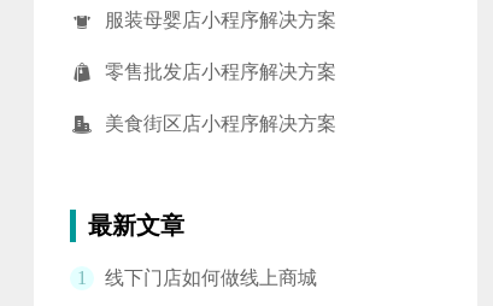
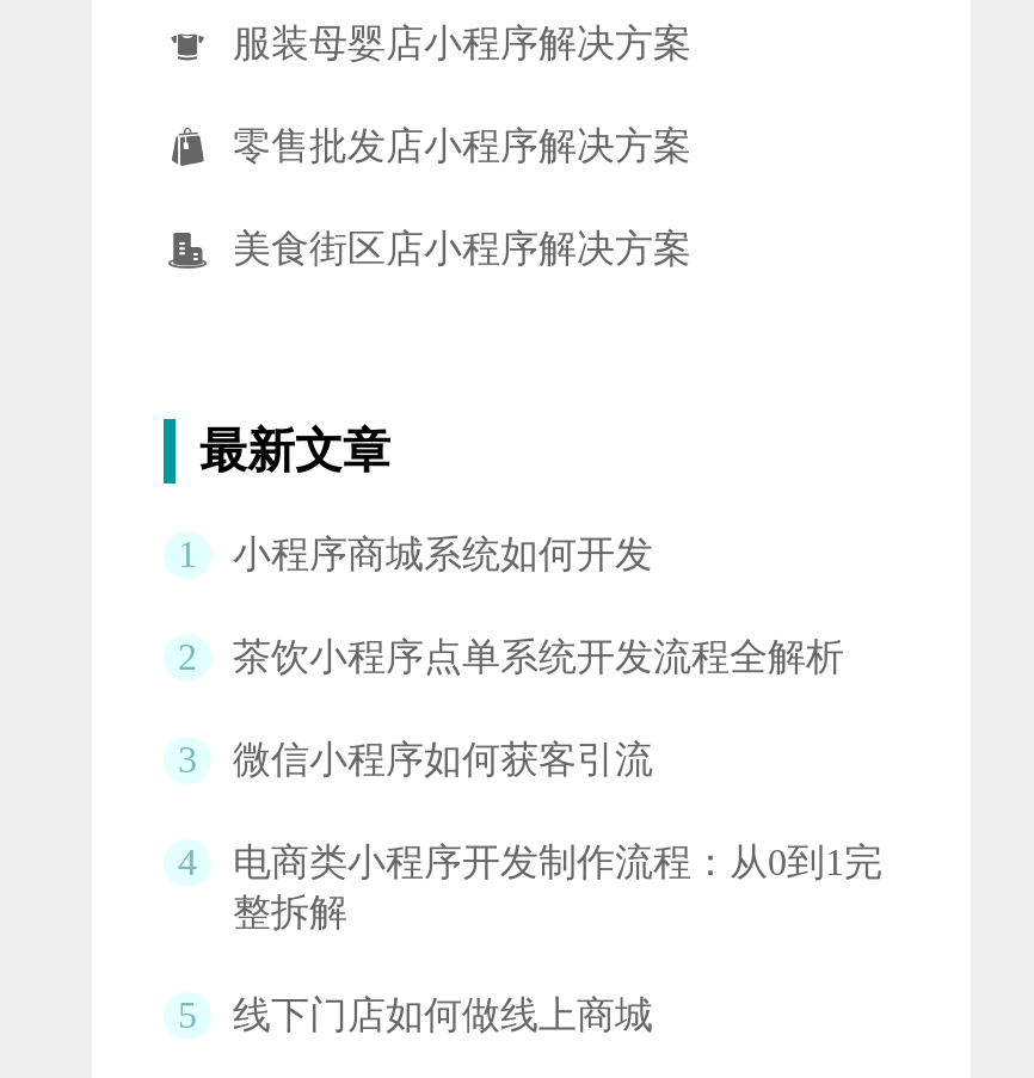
+ 小程序商城系统如何开发
+ 2
+ 茶饮小程序点单系统开发流程全解析
+ 3
+ 微信小程序如何获客引流
+ 4
+ 电商类小程序开发制作流程：从0到1完
+ 整拆解
+ 5
